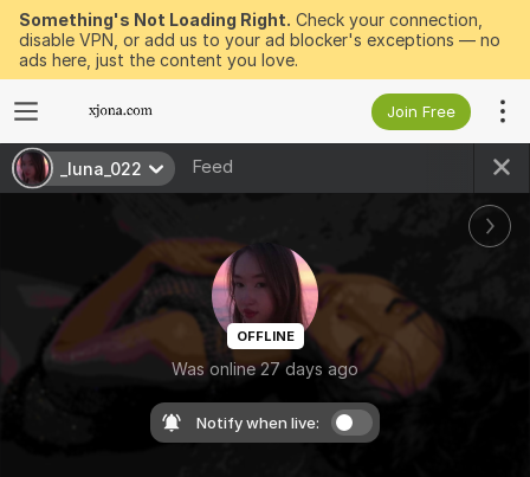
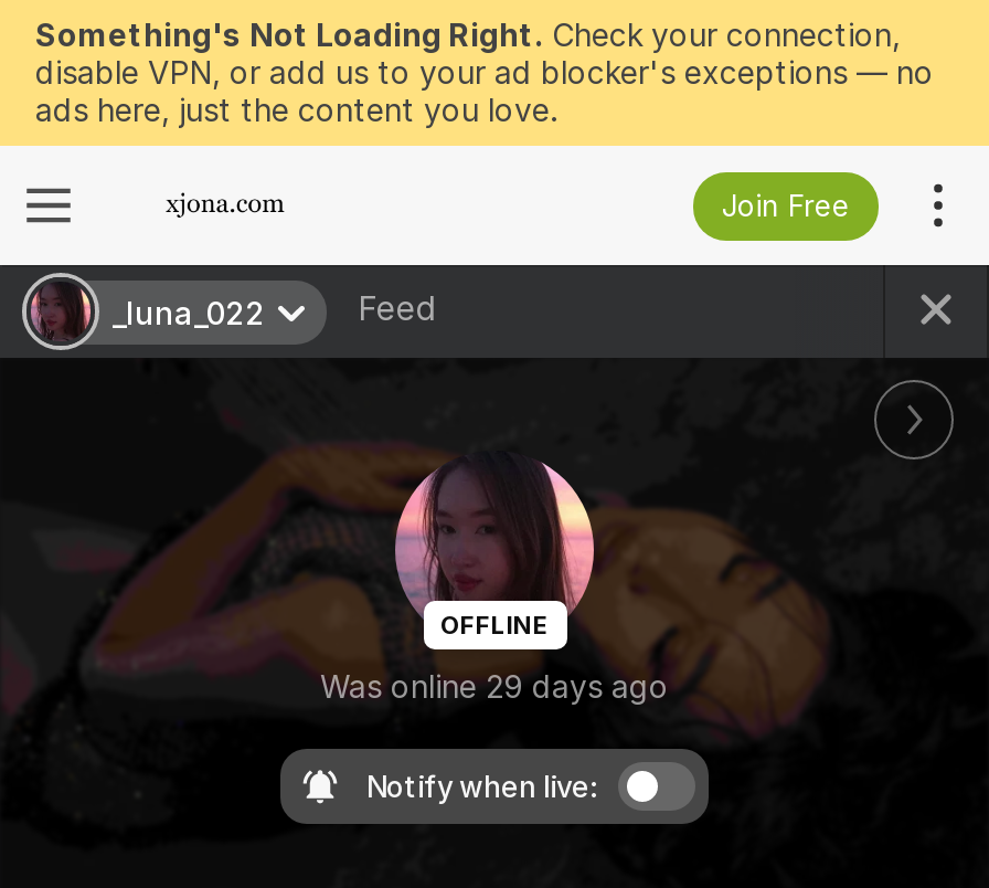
- Was online 27 days ago
+ Was online 29 days ago
